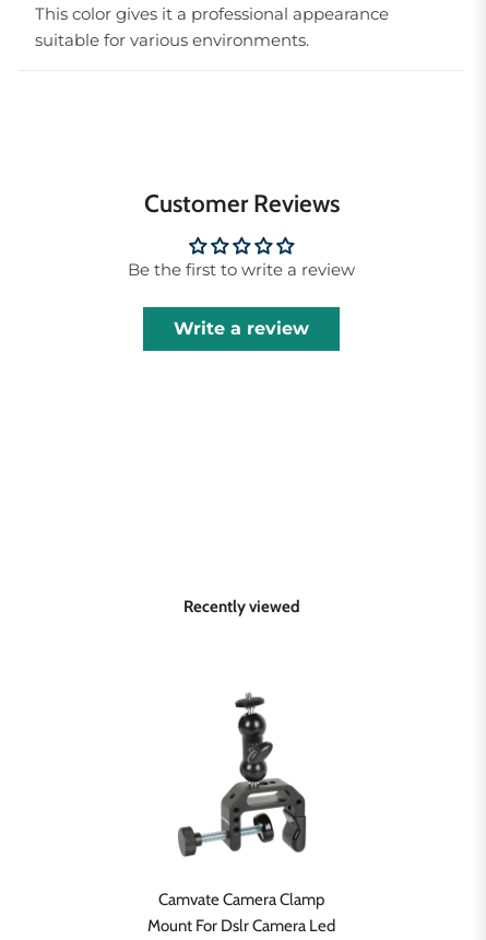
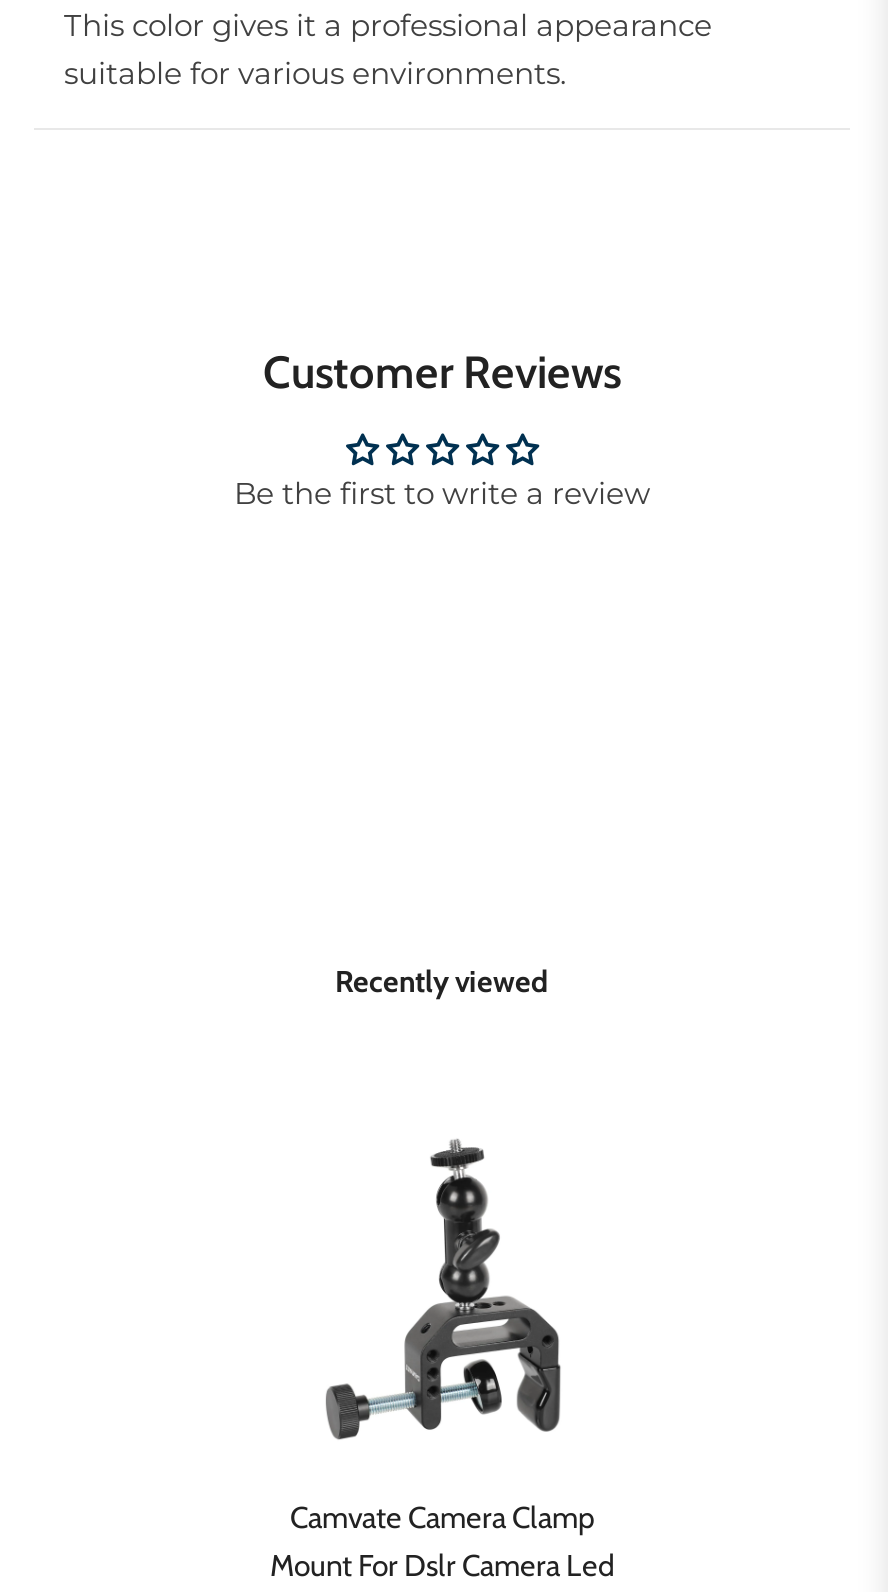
- Write a review
